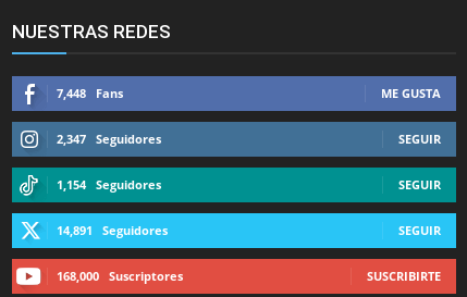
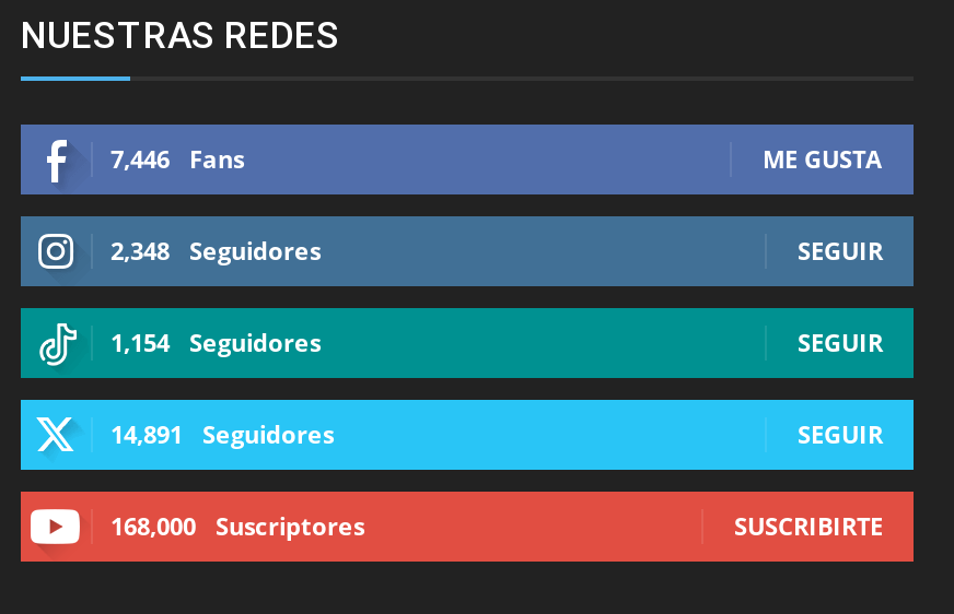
- 7,448 Fans
+ 7,446 Fans

- 2,347 Seguidores
+ 2,348 Seguidores
